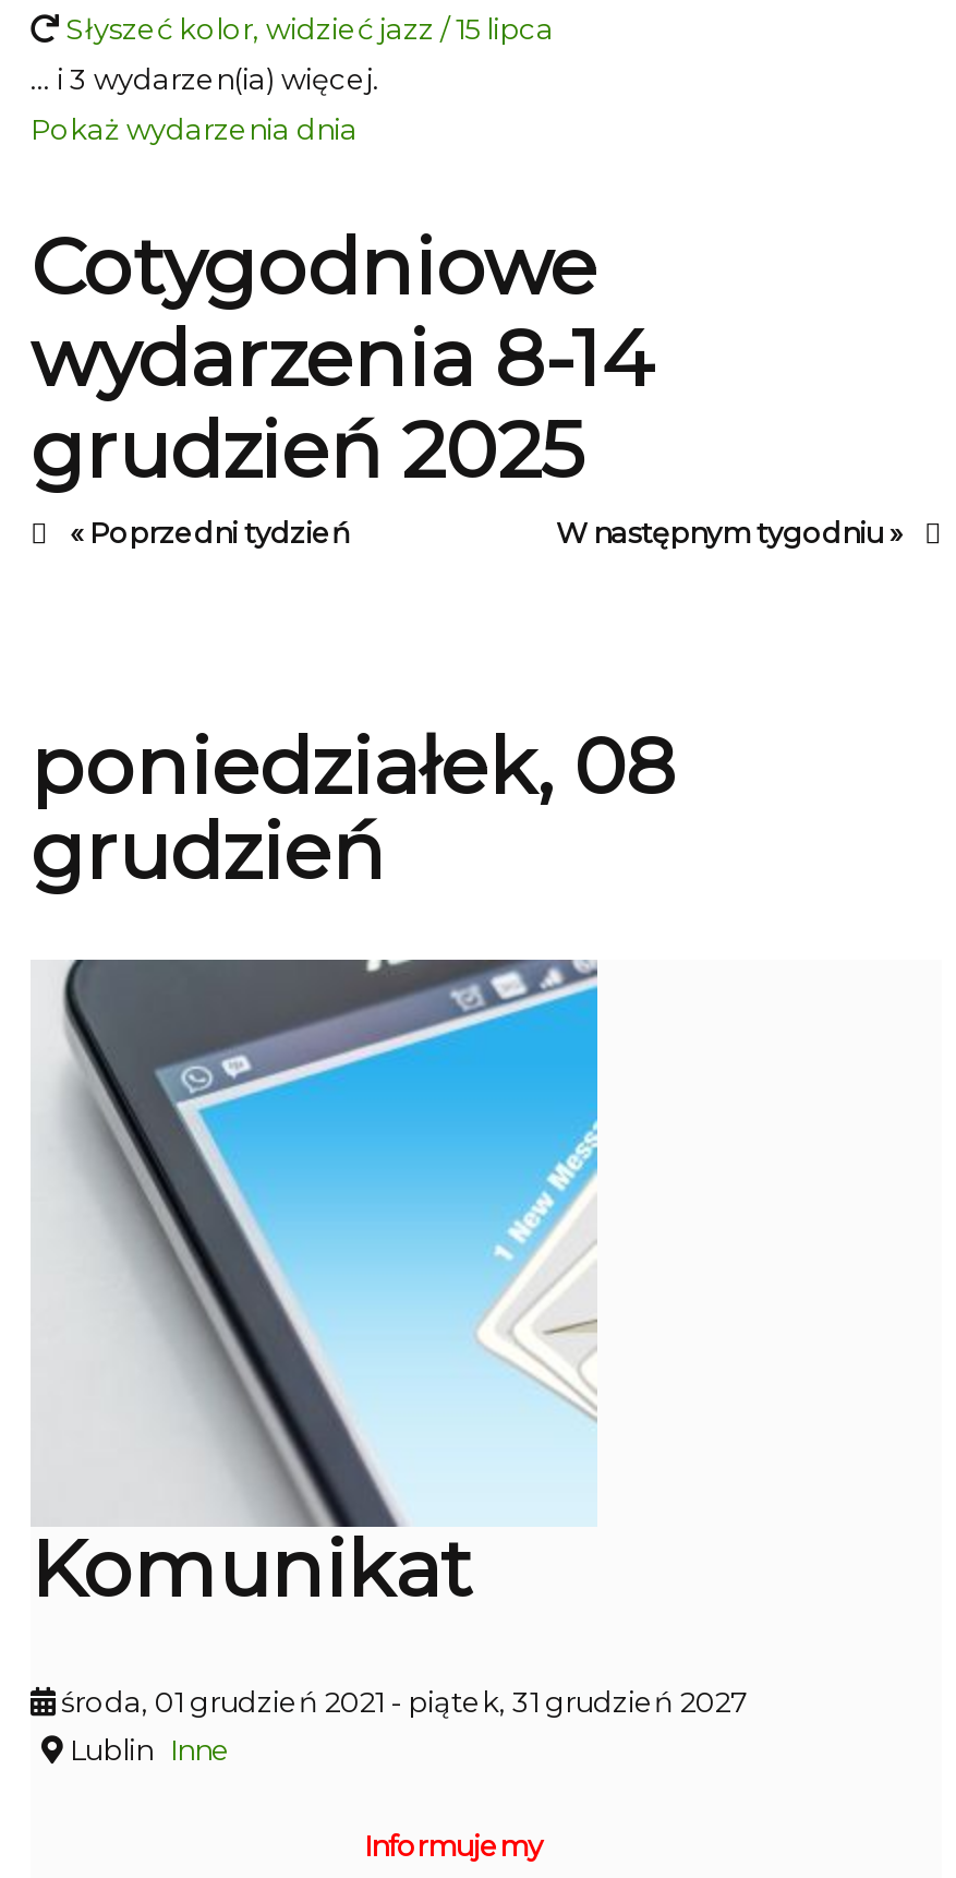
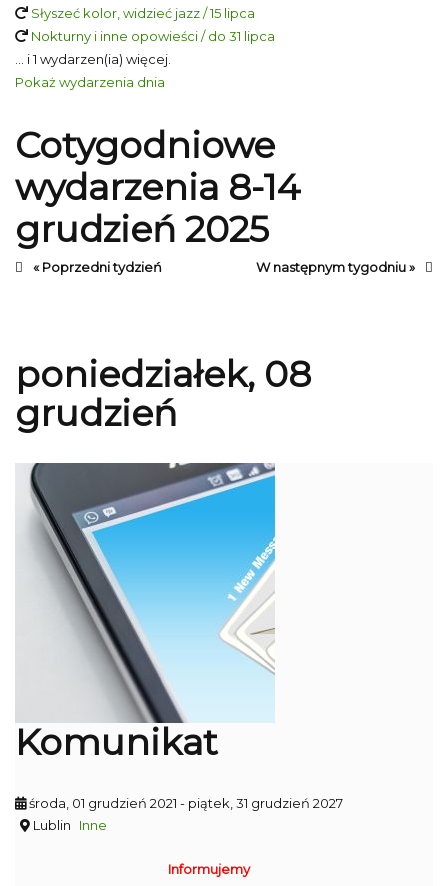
- ... i 3 wydarzen(ia) więcej.
+ Nokturny i inne opowieści / do 31 lipca
+ ... i 1 wydarzen(ia) więcej.
